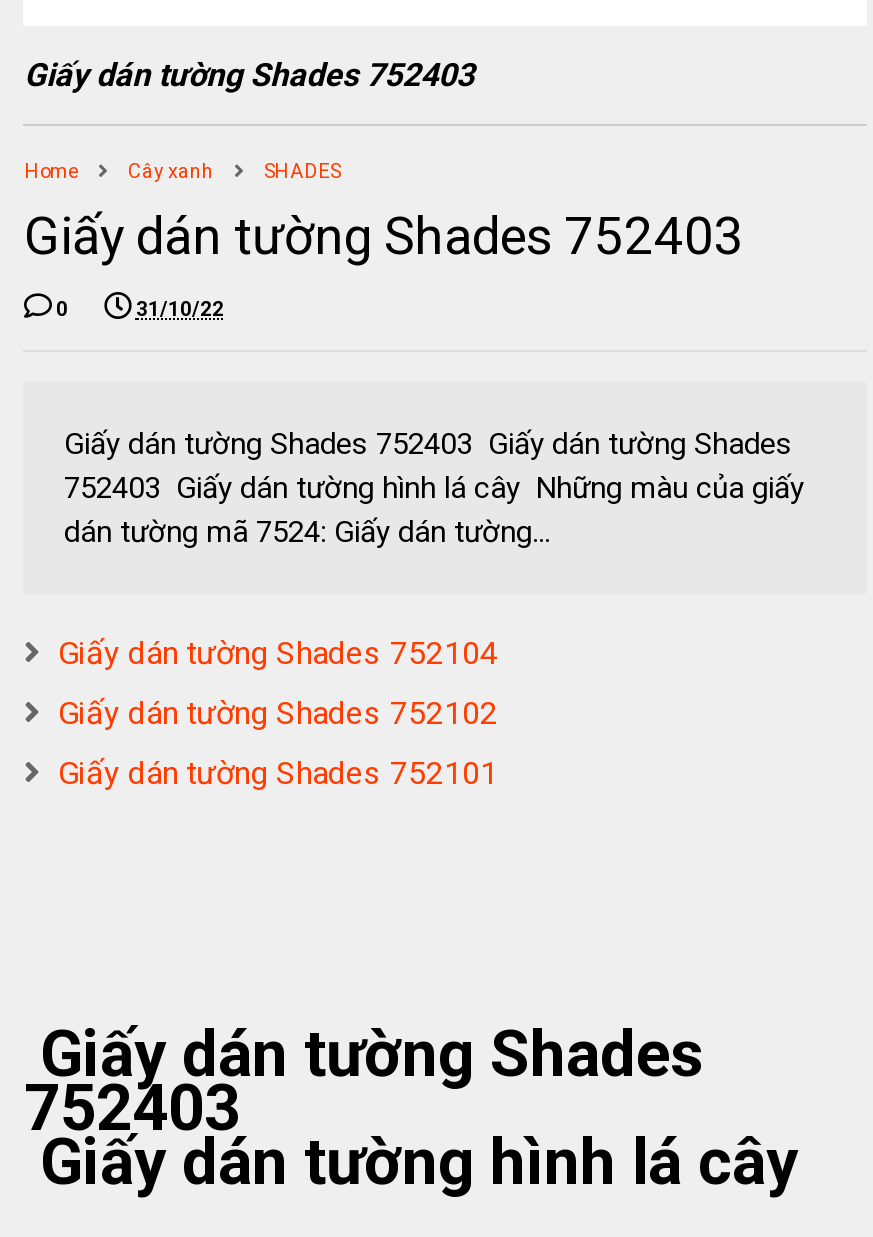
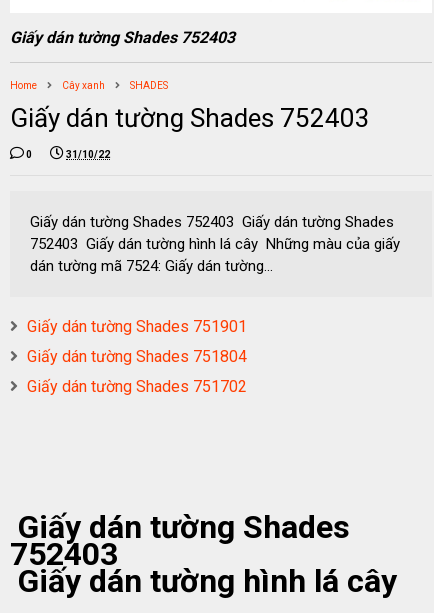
- Giấy dán tường Shades 752104
+ Giấy dán tường Shades 751901

- Giấy dán tường Shades 752102
+ Giấy dán tường Shades 751804

- Giấy dán tường Shades 752101
+ Giấy dán tường Shades 751702
